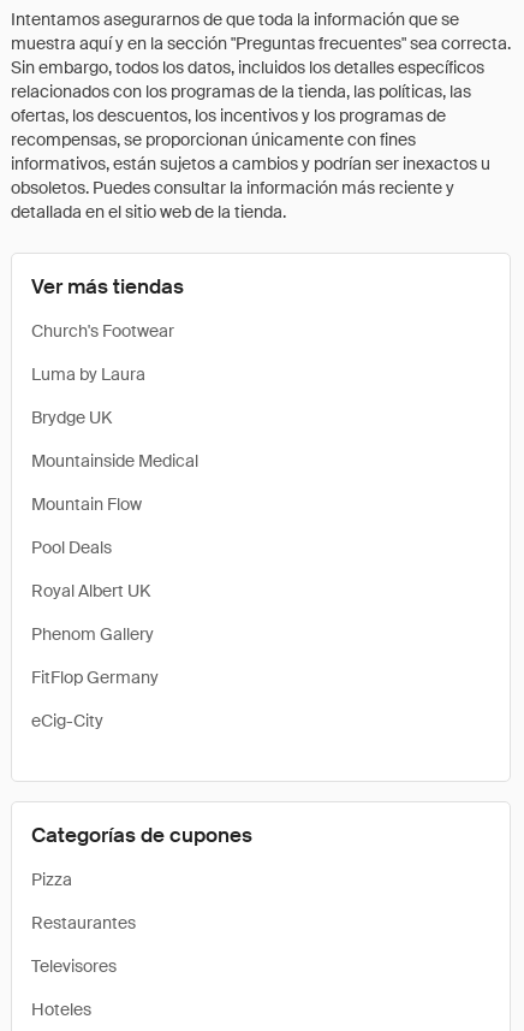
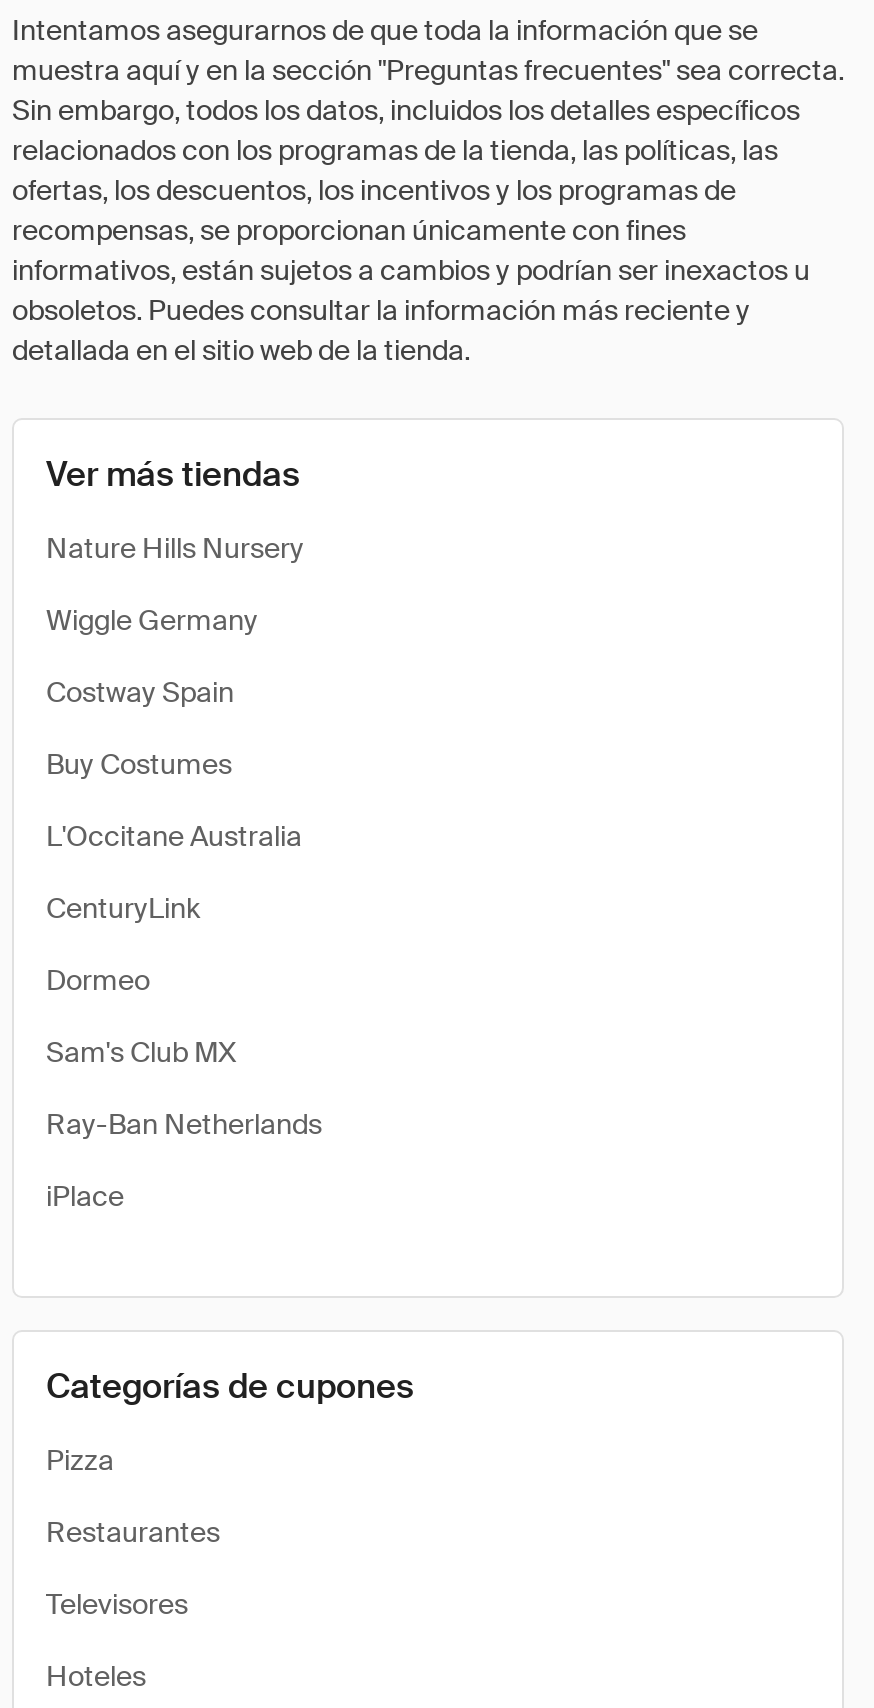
- Church's Footwear
+ Nature Hills Nursery

- Luma by Laura
+ Wiggle Germany

- Brydge UK
+ Costway Spain

- Mountainside Medical
+ Buy Costumes

- Mountain Flow
+ L'Occitane Australia

- Pool Deals
+ CenturyLink

- Royal Albert UK
+ Dormeo

- Phenom Gallery
+ Sam's Club MX

- FitFlop Germany
+ Ray-Ban Netherlands

- eCig-City
+ iPlace
